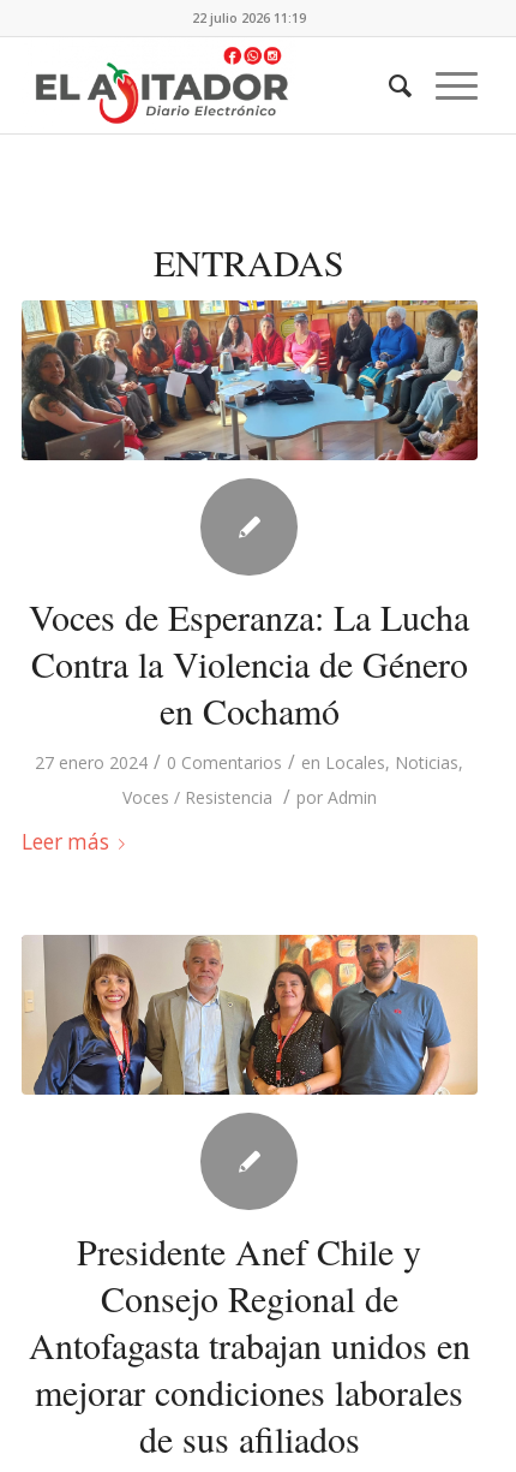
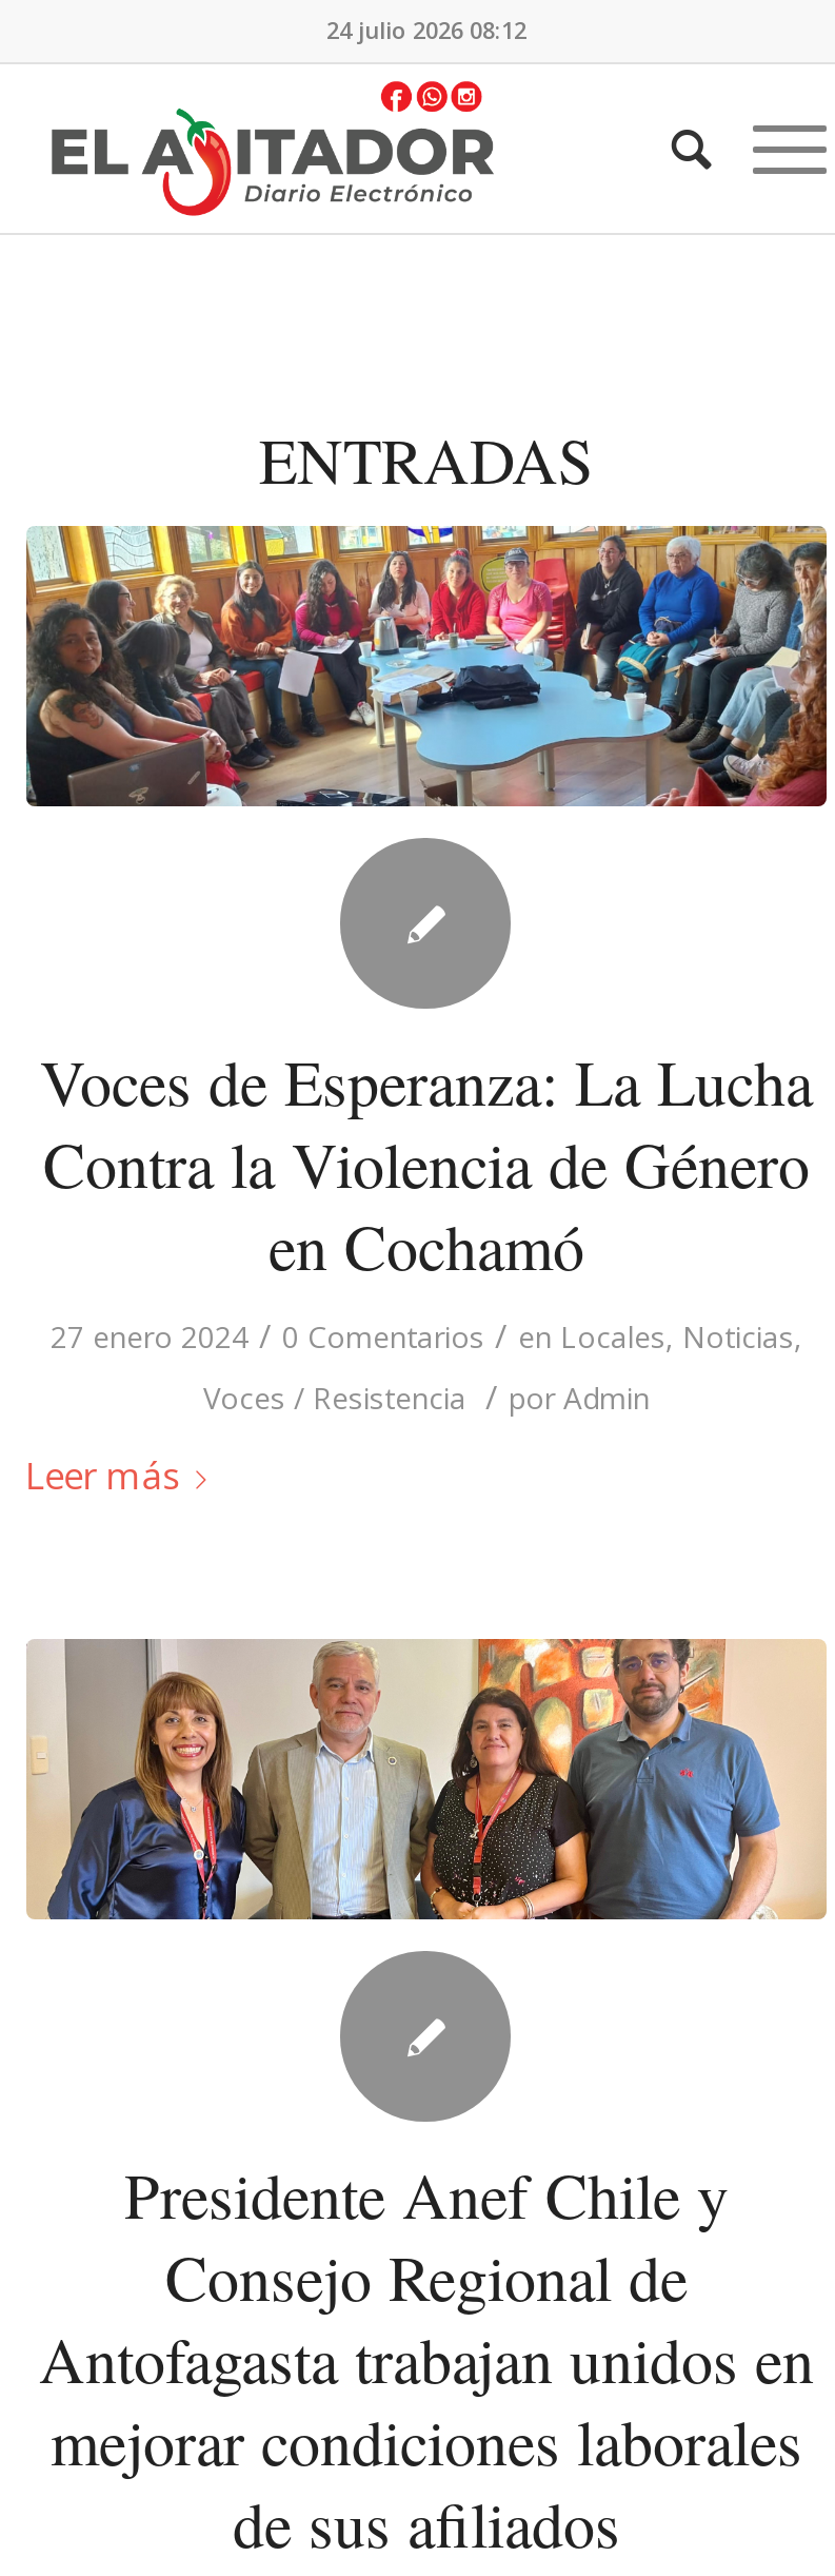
- 22 julio 2026 11:19
+ 24 julio 2026 08:12
